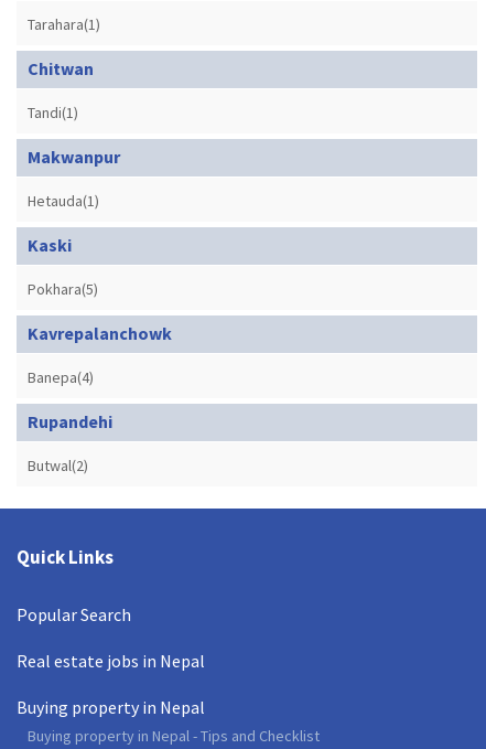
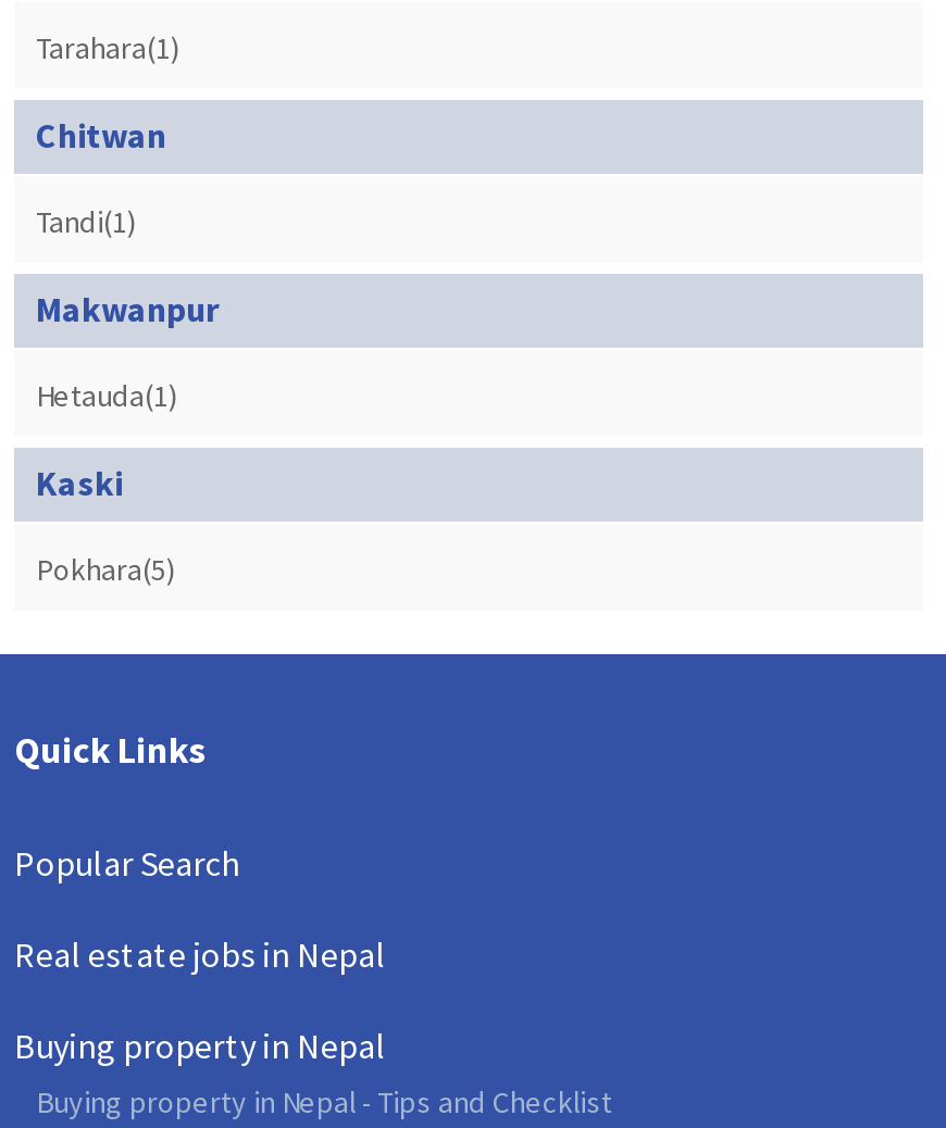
- Kavrepalanchowk
- Banepa(4)
- Rupandehi
- Butwal(2)
